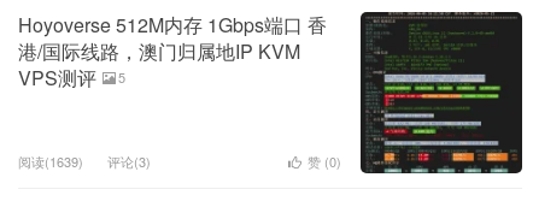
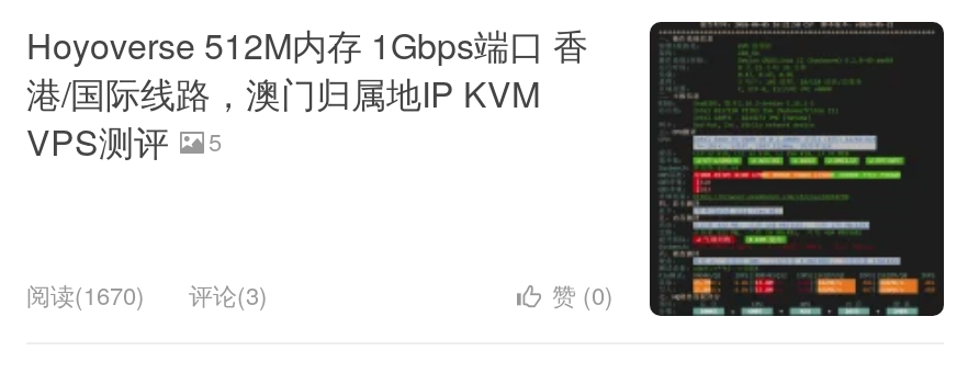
- 阅读(1639) 评论(3)
+ 阅读(1670) 评论(3)
